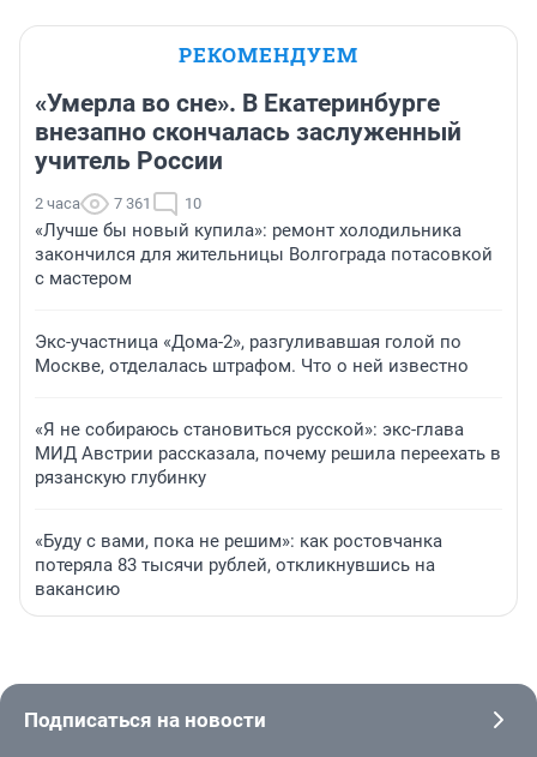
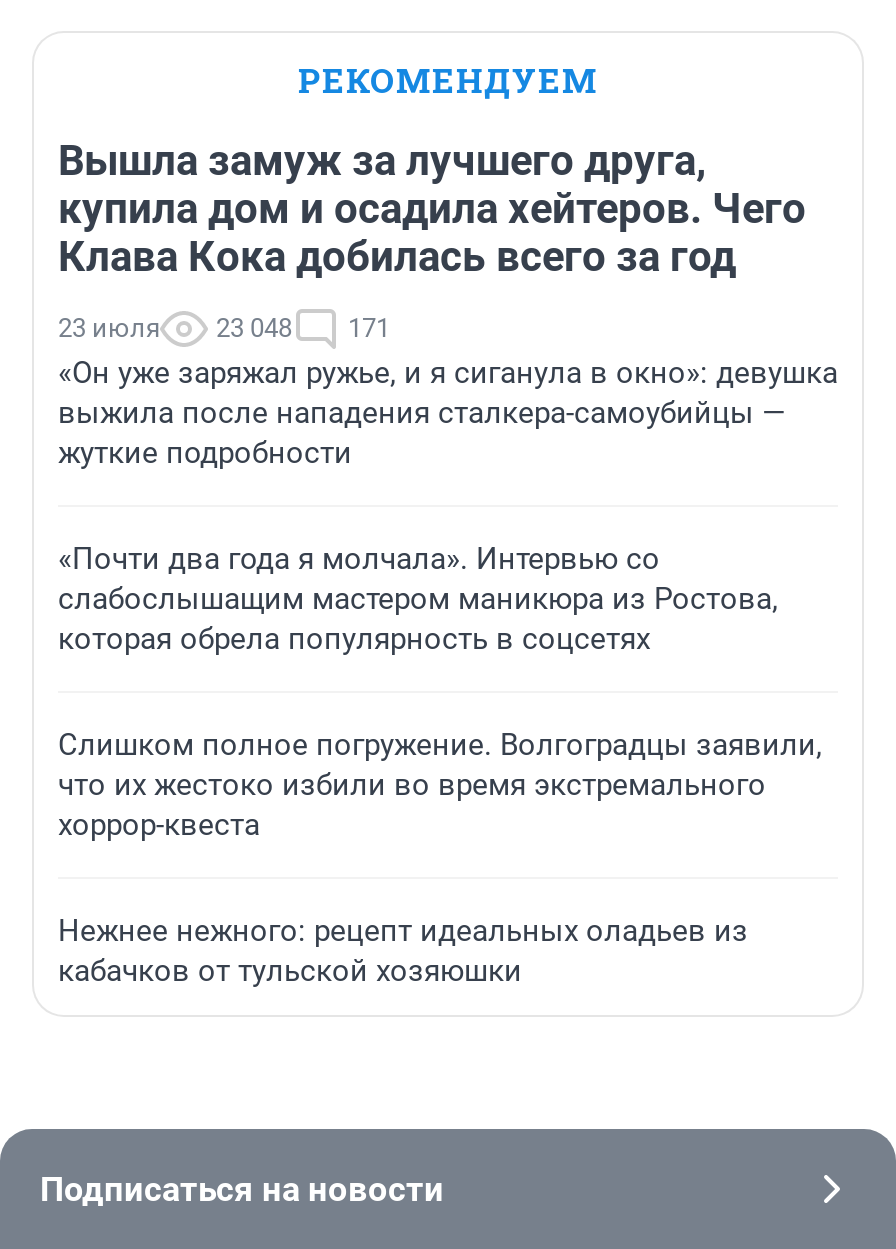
- «Умерла во сне». В Екатеринбурге
- внезапно скончалась заслуженный
- учитель России
+ Вышла замуж за лучшего друга,
+ купила дом и осадила хейтеров. Чего
+ Клава Кока добилась всего за год

- 2 часа
- 7 361
- 10
- «Лучше бы новый купила»: ремонт холодильника
- закончился для жительницы Волгограда потасовкой
- с мастером
+ 23 июля
+ 23 048
+ 171
+ «Он уже заряжал ружье, и я сиганула в окно»: девушка
+ выжила после нападения сталкера-самоубийцы —
+ жуткие подробности

- Экс-участница «Дома-2», разгуливавшая голой по
- Москве, отделалась штрафом. Что о ней известно
+ «Почти два года я молчала». Интервью со
+ слабослышащим мастером маникюра из Ростова,
+ которая обрела популярность в соцсетях

- «Я не собираюсь становиться русской»: экс-глава
- МИД Австрии рассказала, почему решила переехать в
- рязанскую глубинку
+ Слишком полное погружение. Волгоградцы заявили,
+ что их жестоко избили во время экстремального
+ хоррор-квеста

- «Буду с вами, пока не решим»: как ростовчанка
- потеряла 83 тысячи рублей, откликнувшись на
- вакансию
+ Нежнее нежного: рецепт идеальных оладьев из
+ кабачков от тульской хозяюшки
